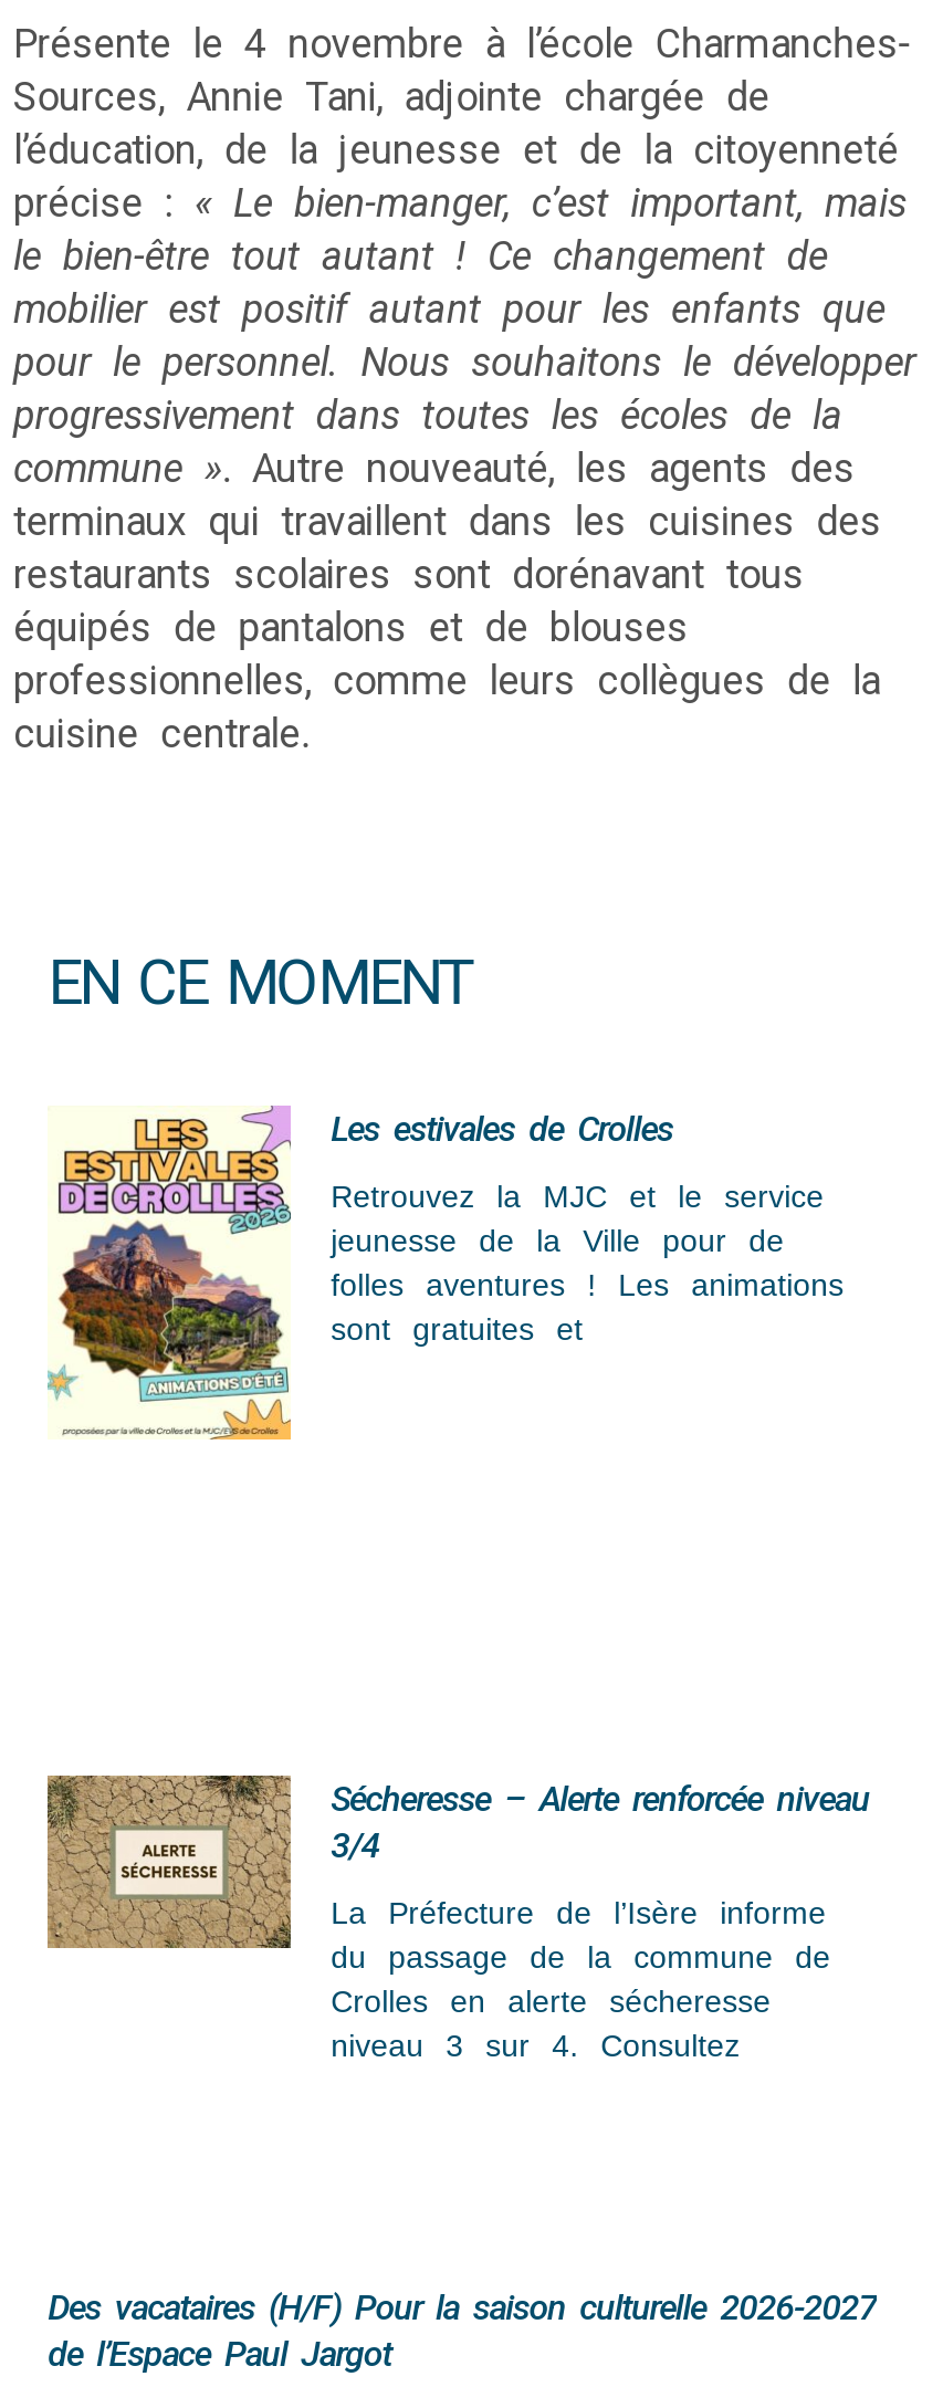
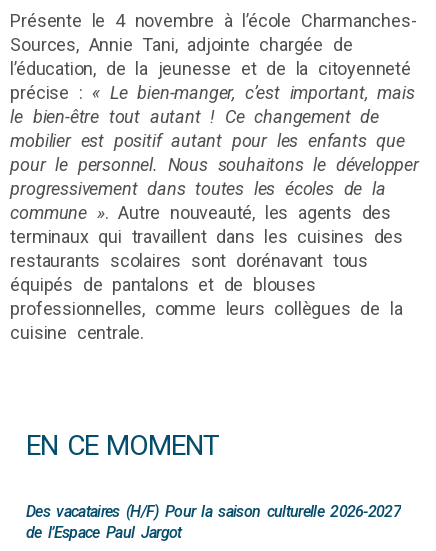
- [image]
- Les estivales de Crolles
- Retrouvez la MJC et le service
- jeunesse de la Ville pour de
- folles aventures ! Les animations
- sont gratuites et

- [image]
- Sécheresse – Alerte renforcée niveau
- 3/4
- La Préfecture de l’Isère informe
- du passage de la commune de
- Crolles en alerte sécheresse
- niveau 3 sur 4. Consultez
